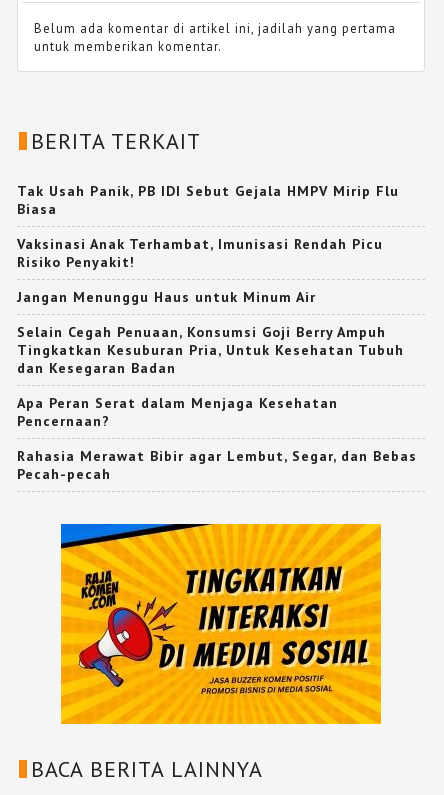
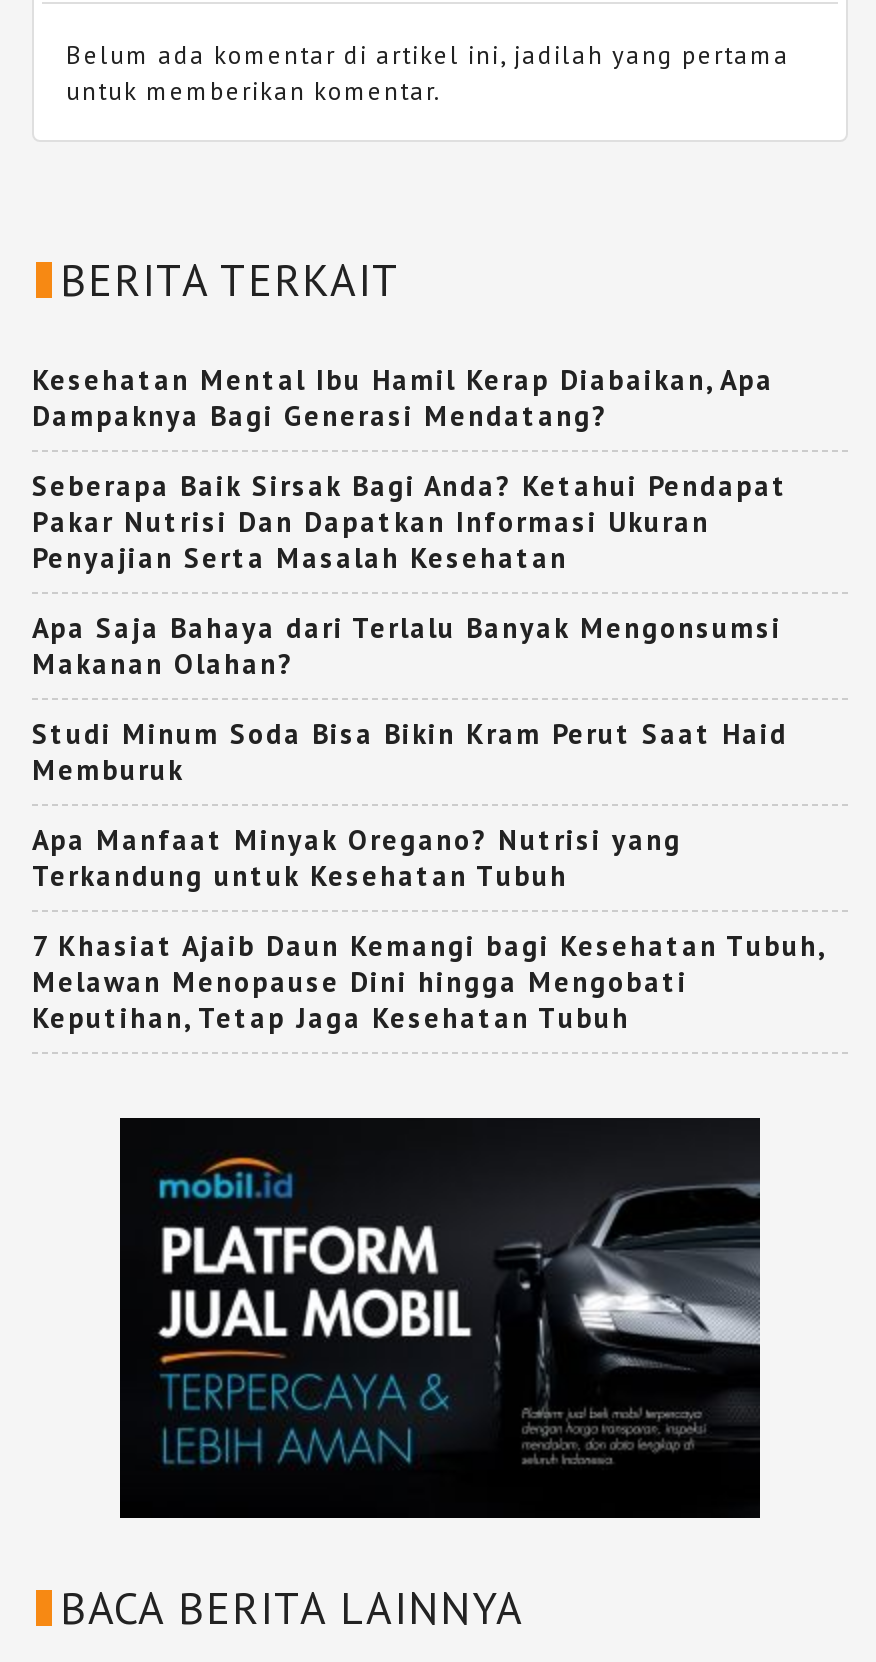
- Tak Usah Panik, PB IDI Sebut Gejala HMPV Mirip Flu
- Biasa
+ Kesehatan Mental Ibu Hamil Kerap Diabaikan, Apa
+ Dampaknya Bagi Generasi Mendatang?

- Vaksinasi Anak Terhambat, Imunisasi Rendah Picu
- Risiko Penyakit!
+ Seberapa Baik Sirsak Bagi Anda? Ketahui Pendapat
+ Pakar Nutrisi Dan Dapatkan Informasi Ukuran
+ Penyajian Serta Masalah Kesehatan

- Jangan Menunggu Haus untuk Minum Air
+ Apa Saja Bahaya dari Terlalu Banyak Mengonsumsi
+ Makanan Olahan?

- Selain Cegah Penuaan, Konsumsi Goji Berry Ampuh
- Tingkatkan Kesuburan Pria, Untuk Kesehatan Tubuh
- dan Kesegaran Badan
+ Studi Minum Soda Bisa Bikin Kram Perut Saat Haid
+ Memburuk

- Apa Peran Serat dalam Menjaga Kesehatan
- Pencernaan?
+ Apa Manfaat Minyak Oregano? Nutrisi yang
+ Terkandung untuk Kesehatan Tubuh

- Rahasia Merawat Bibir agar Lembut, Segar, dan Bebas
- Pecah-pecah
+ 7 Khasiat Ajaib Daun Kemangi bagi Kesehatan Tubuh,
+ Melawan Menopause Dini hingga Mengobati
+ Keputihan, Tetap Jaga Kesehatan Tubuh

- [image]
+ [image]
